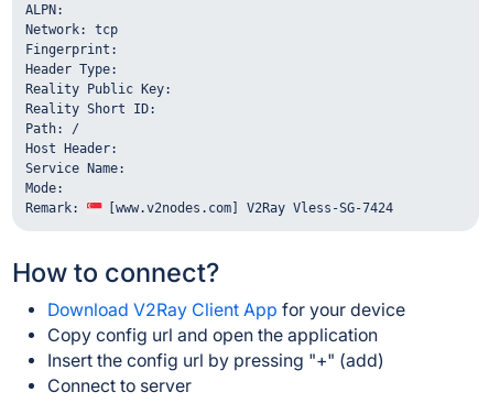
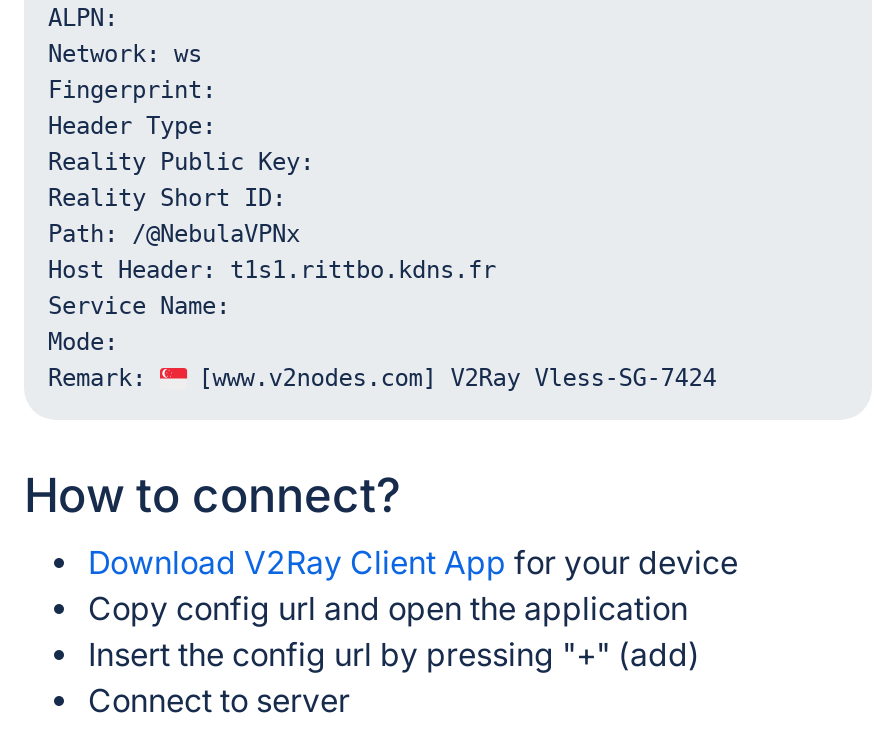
- Network: tcp
+ Network: ws

- Path: /
- Host Header:
+ Path: /@NebulaVPNx
+ Host Header: t1s1.rittbo.kdns.fr
